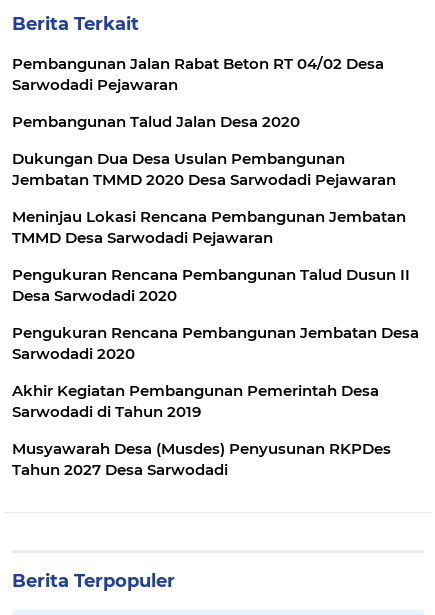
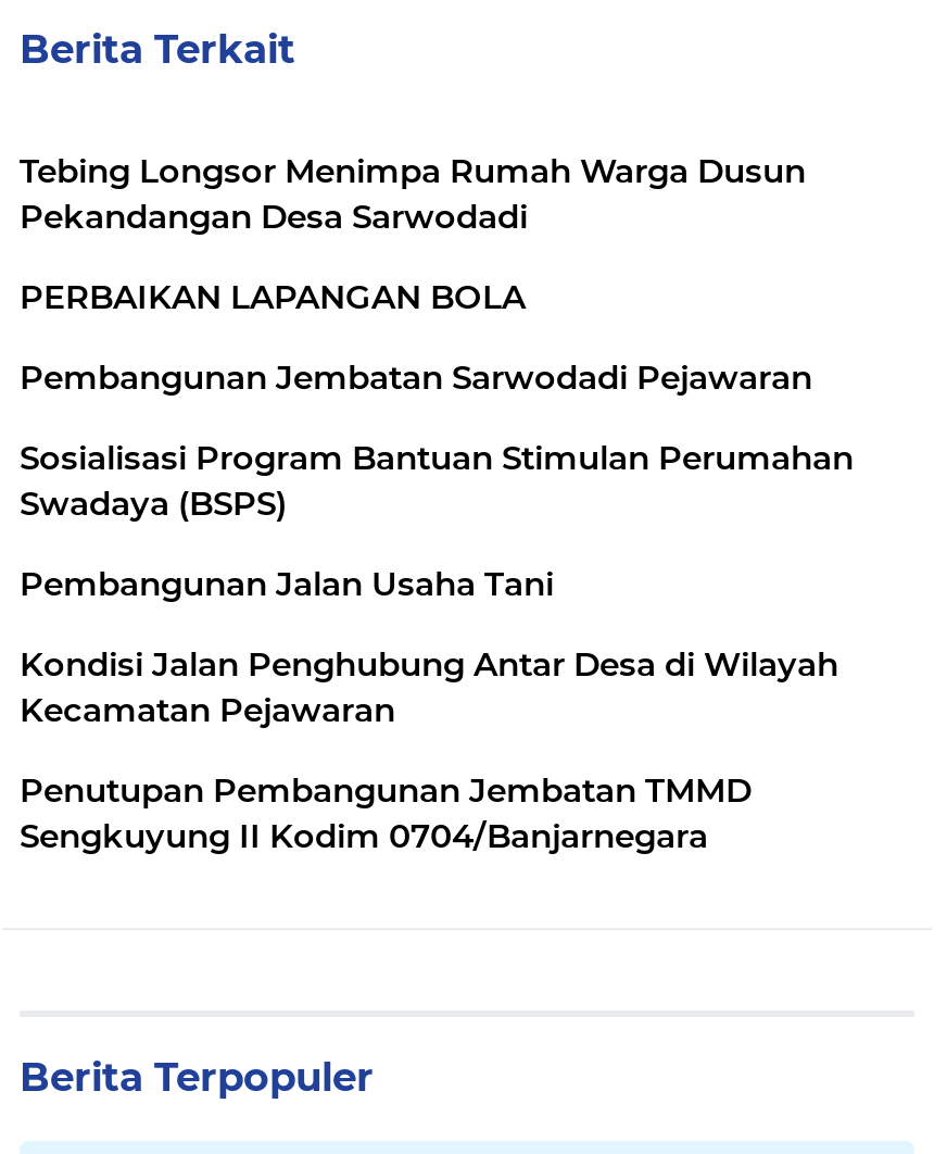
- Pembangunan Jalan Rabat Beton RT 04/02 Desa
- Sarwodadi Pejawaran
- Pembangunan Talud Jalan Desa 2020
- Dukungan Dua Desa Usulan Pembangunan
- Jembatan TMMD 2020 Desa Sarwodadi Pejawaran
- Meninjau Lokasi Rencana Pembangunan Jembatan
- TMMD Desa Sarwodadi Pejawaran
- Pengukuran Rencana Pembangunan Talud Dusun II
- Desa Sarwodadi 2020
- Pengukuran Rencana Pembangunan Jembatan Desa
- Sarwodadi 2020
- Akhir Kegiatan Pembangunan Pemerintah Desa
- Sarwodadi di Tahun 2019
- Musyawarah Desa (Musdes) Penyusunan RKPDes
- Tahun 2027 Desa Sarwodadi
+ Tebing Longsor Menimpa Rumah Warga Dusun
+ Pekandangan Desa Sarwodadi
+ PERBAIKAN LAPANGAN BOLA
+ Pembangunan Jembatan Sarwodadi Pejawaran
+ Sosialisasi Program Bantuan Stimulan Perumahan
+ Swadaya (BSPS)
+ Pembangunan Jalan Usaha Tani
+ Kondisi Jalan Penghubung Antar Desa di Wilayah
+ Kecamatan Pejawaran
+ Penutupan Pembangunan Jembatan TMMD
+ Sengkuyung II Kodim 0704/Banjarnegara
